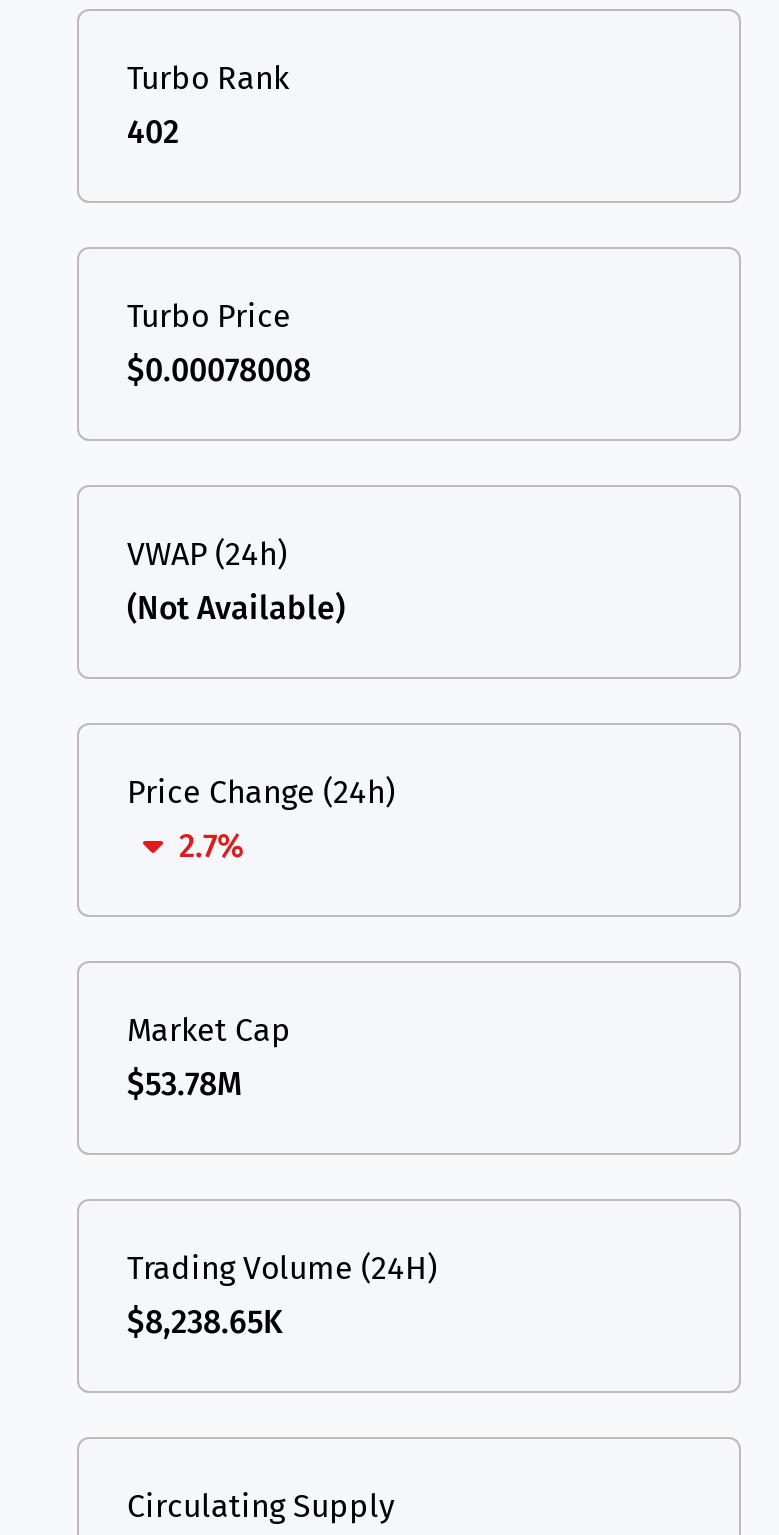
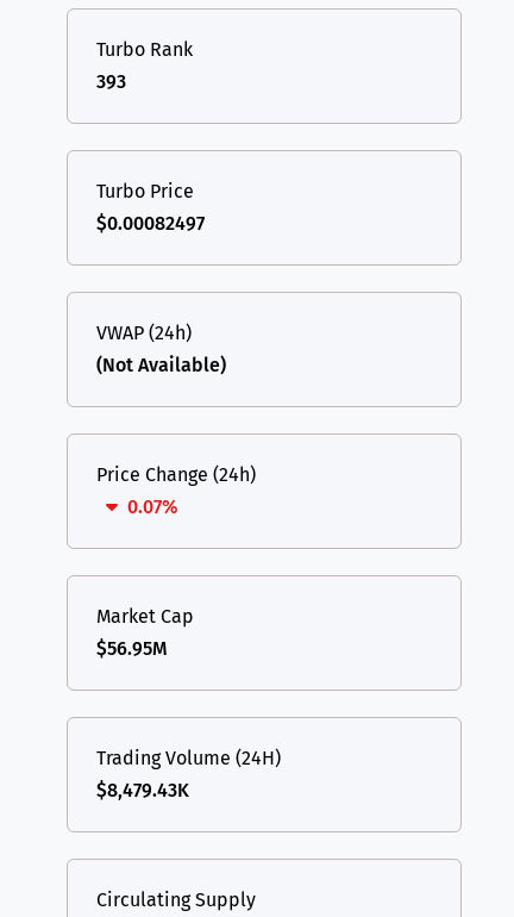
- 402
+ 393

- $0.00078008
+ $0.00082497

- 2.7%
+ 0.07%

- $53.78M
+ $56.95M

- $8,238.65K
+ $8,479.43K
